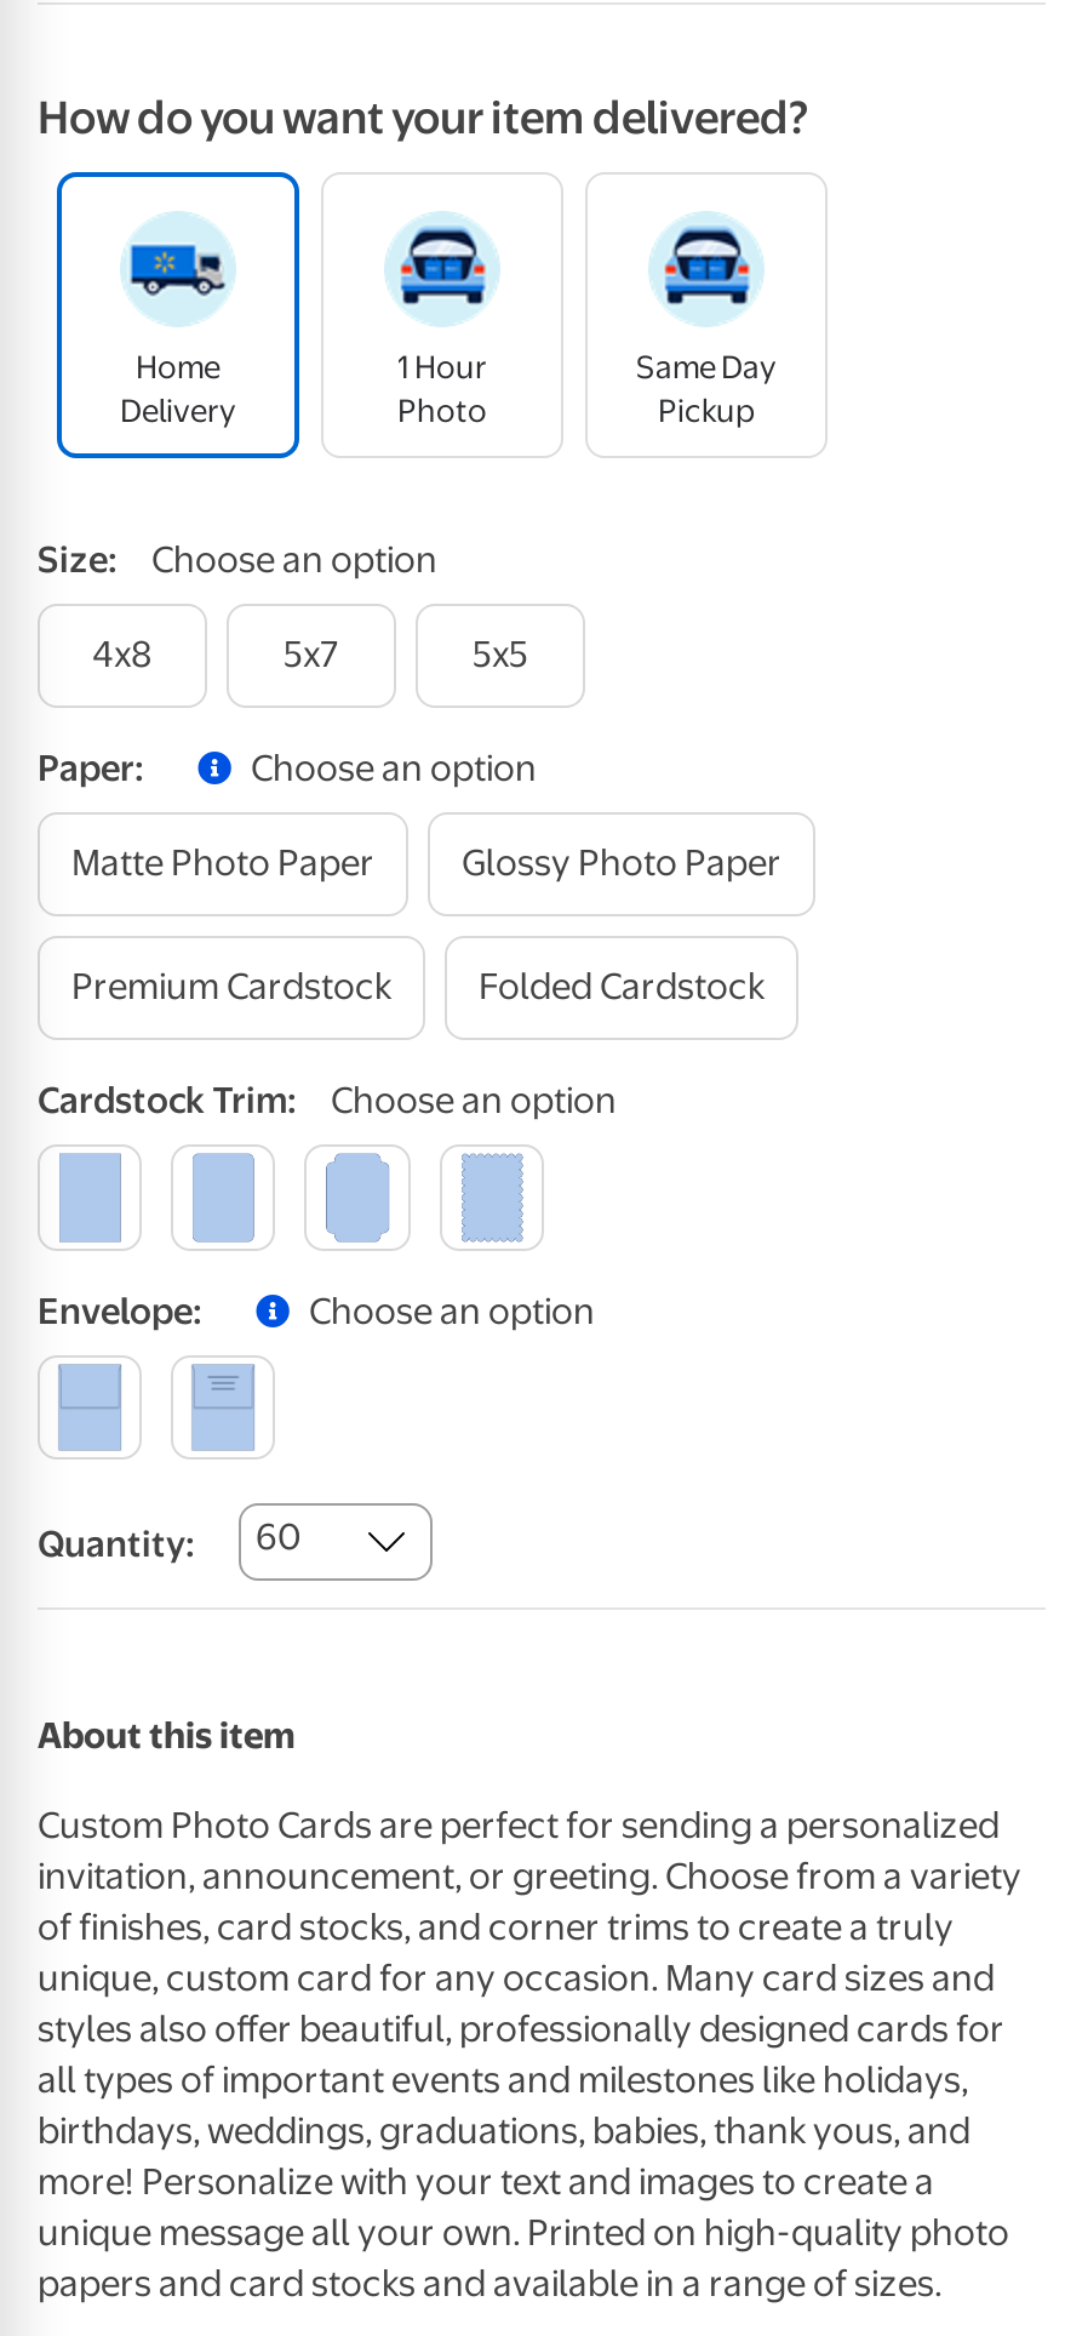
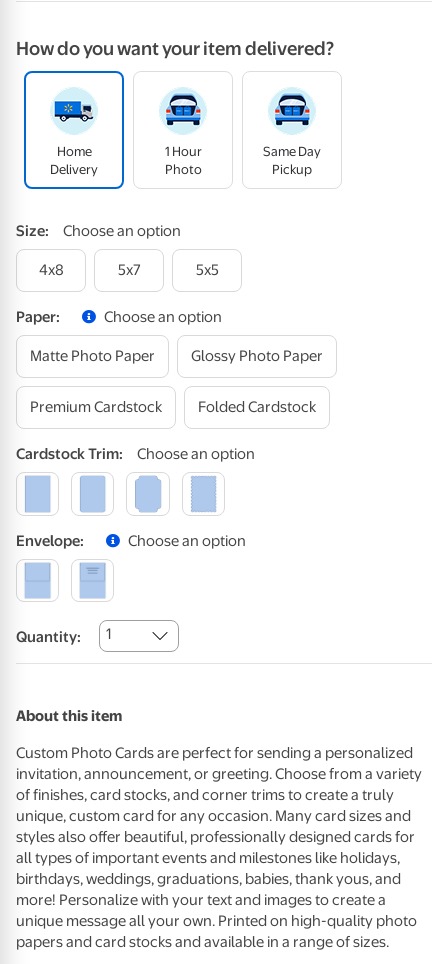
- Quantity: 60
+ Quantity: 1
